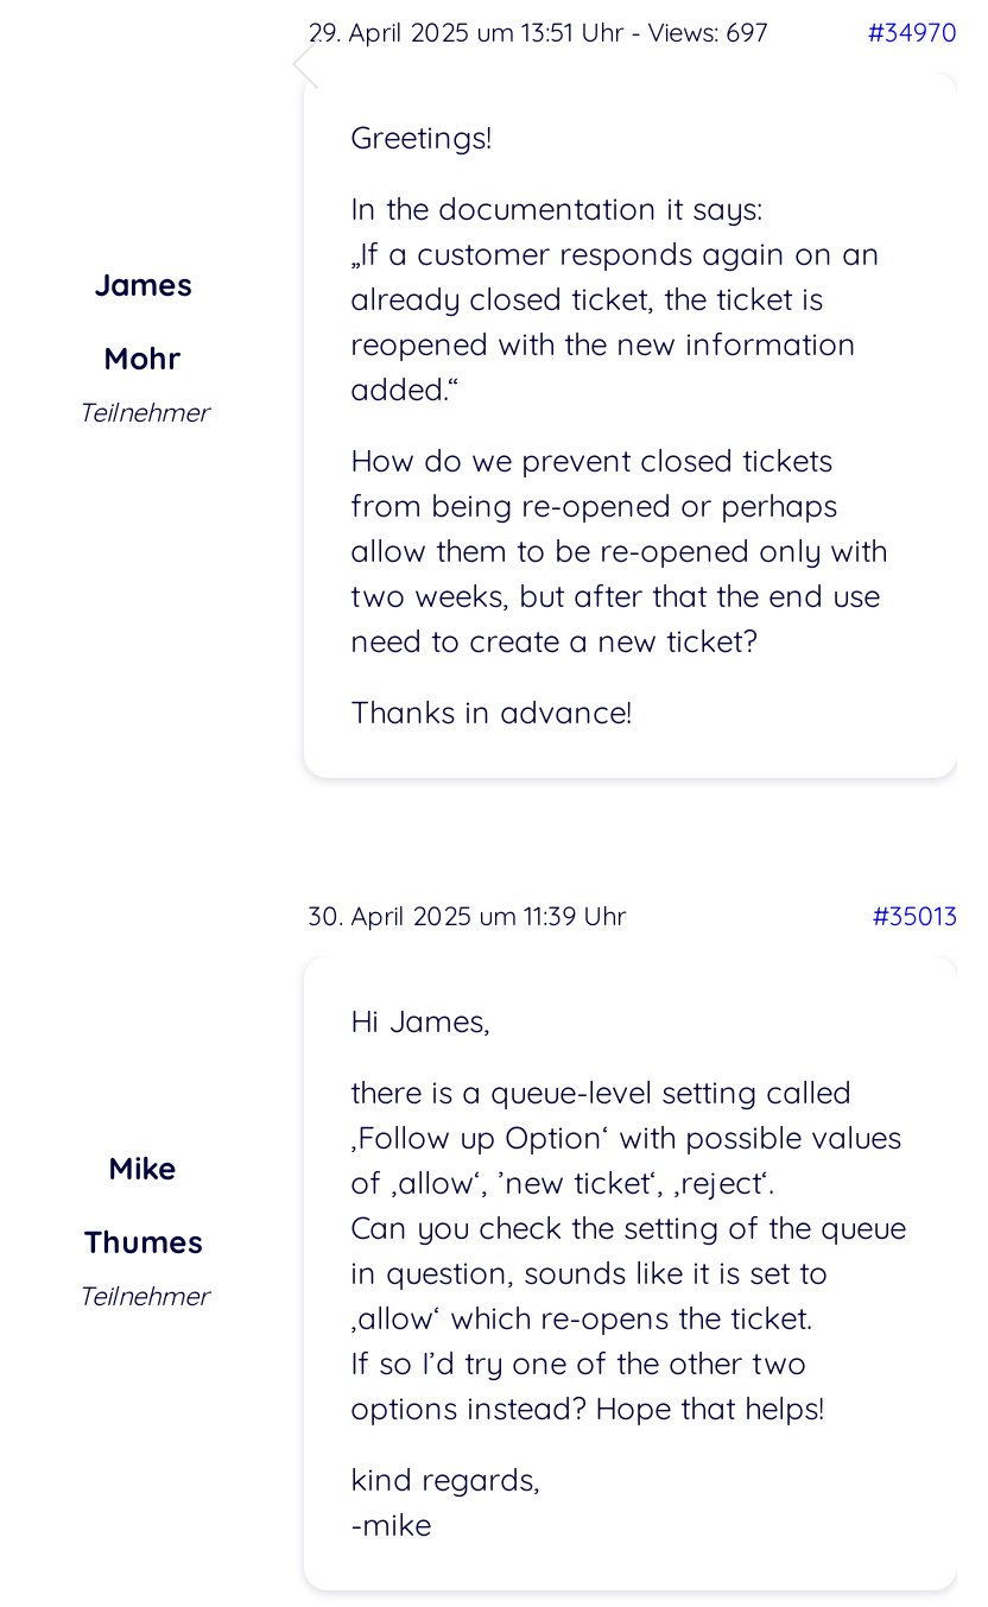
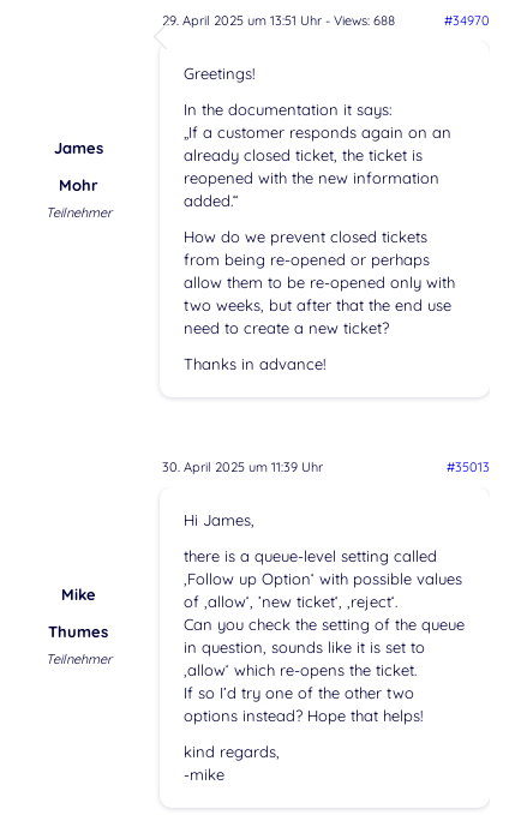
- 29. April 2025 um 13:51 Uhr - Views: 697
+ 29. April 2025 um 13:51 Uhr - Views: 688
